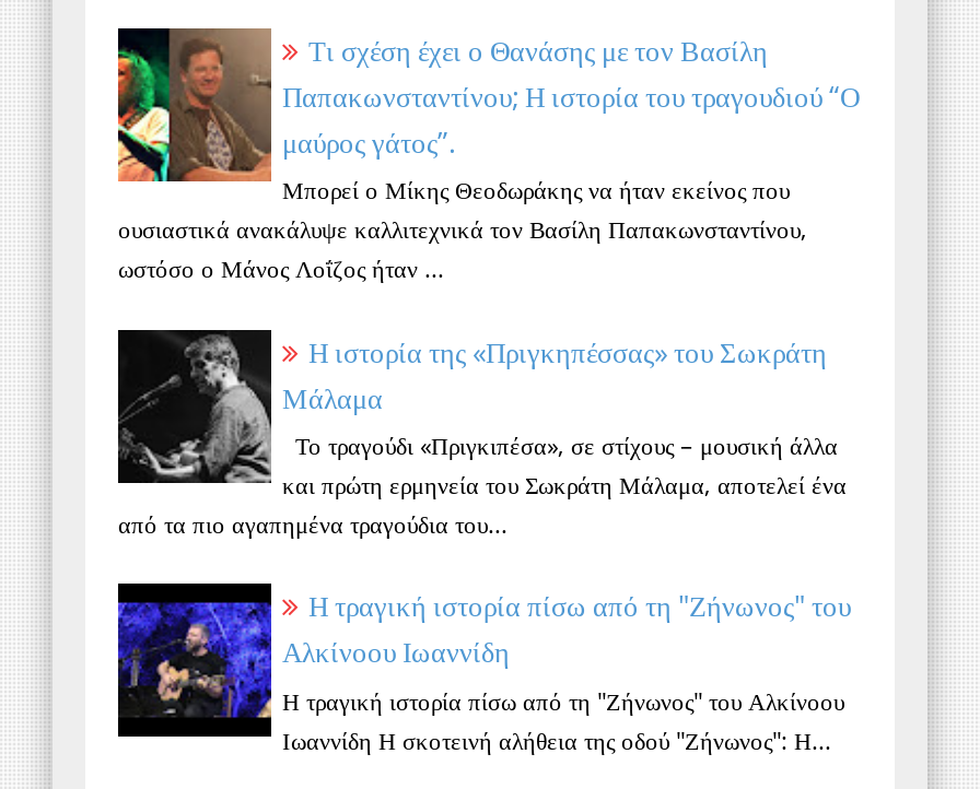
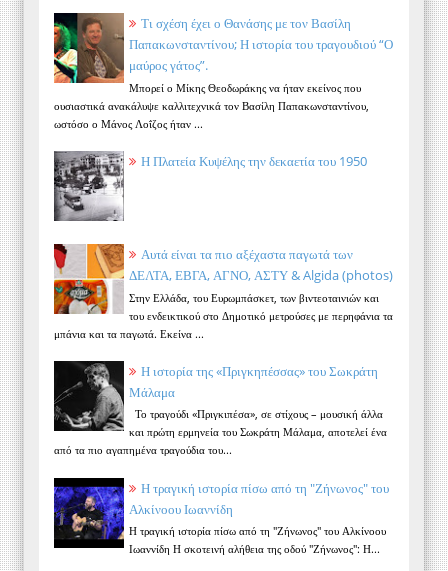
+ [image]
+ Αυτά είναι τα πιο αξέχαστα παγωτά των
+ ΔΕΛΤΑ, ΕΒΓΑ, ΑΓΝΟ, ΑΣΤΥ & Algida (photos)
+ Στην Ελλάδα, του Ευρωμπάσκετ, των βιντεοταινιών και
+ του ενδεικτικού στο Δημοτικό μετρούσες με περηφάνια τα
+ μπάνια και τα παγωτά. Εκείνα ...

+ [image]
+ Η Πλατεία Κυψέλης την δεκαετία του 1950
